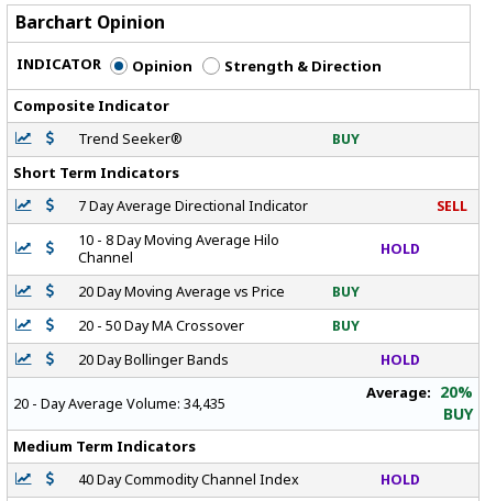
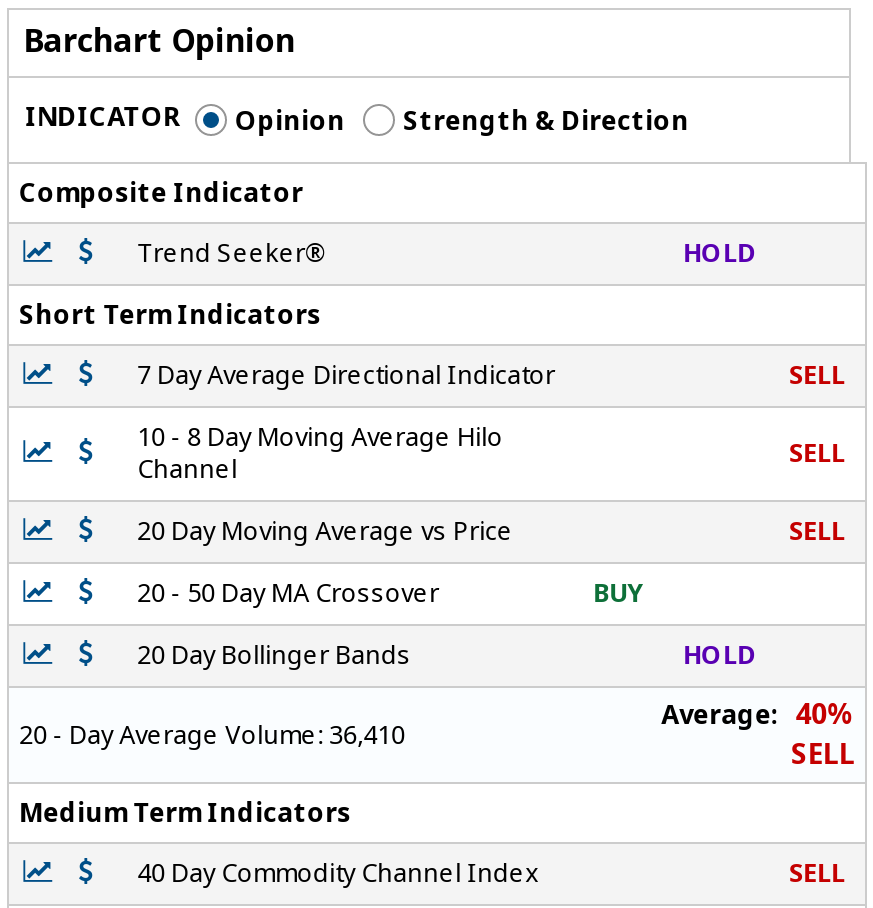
- BUY
+ HOLD

- HOLD
+ SELL

- BUY
+ SELL

- Average: 20%
- BUY
+ Average: 40%
+ SELL

- 20 - Day Average Volume: 34,435
+ 20 - Day Average Volume: 36,410

- HOLD
+ SELL
